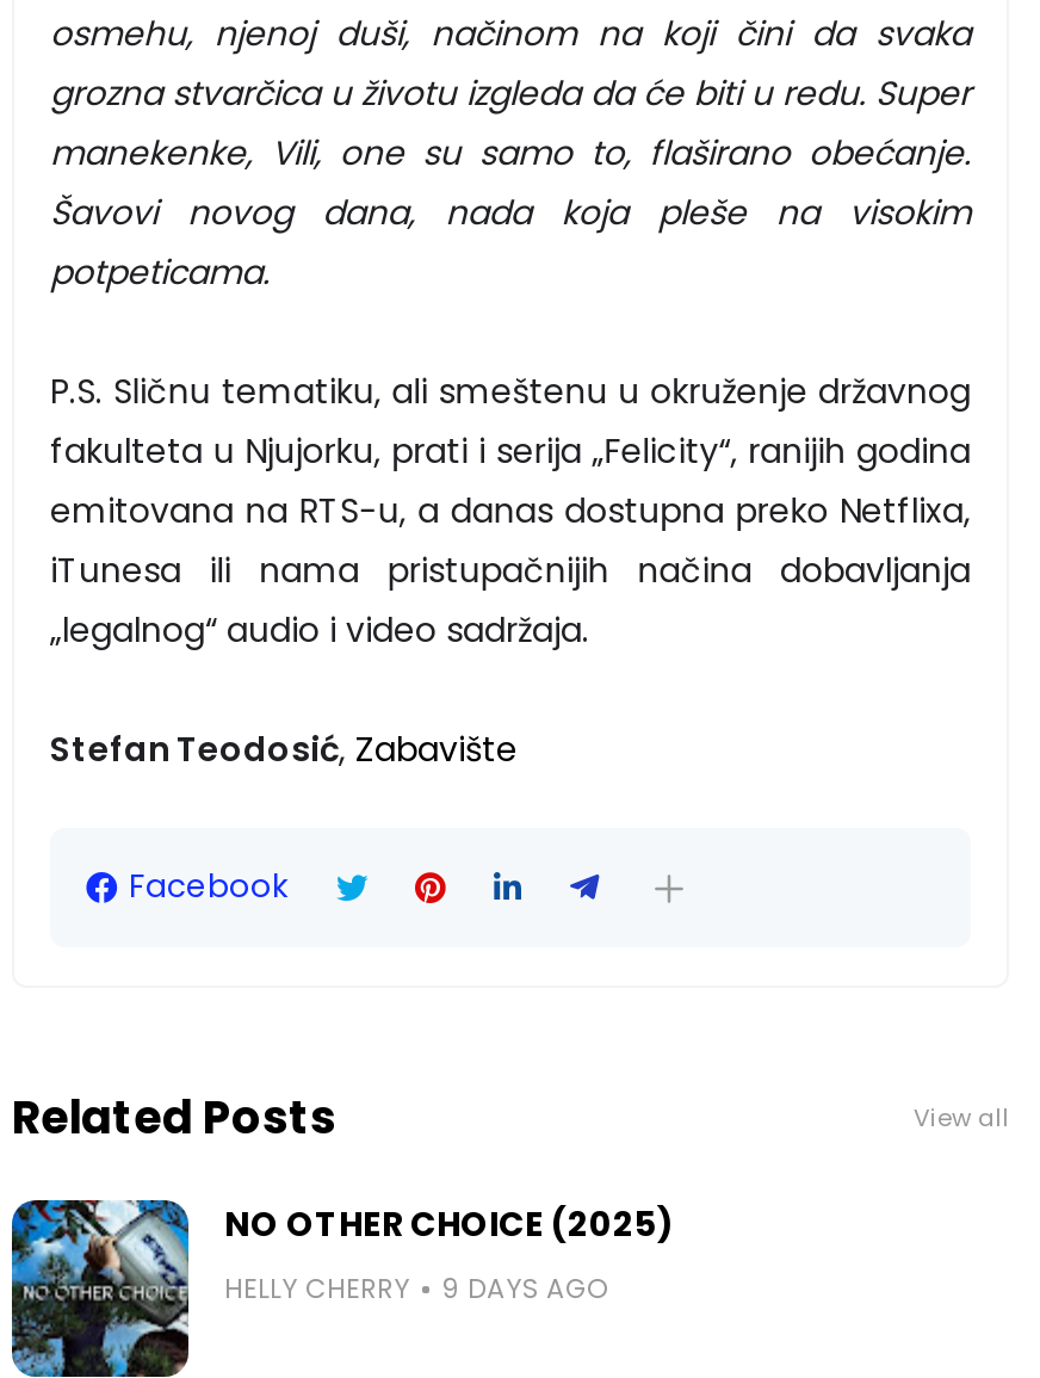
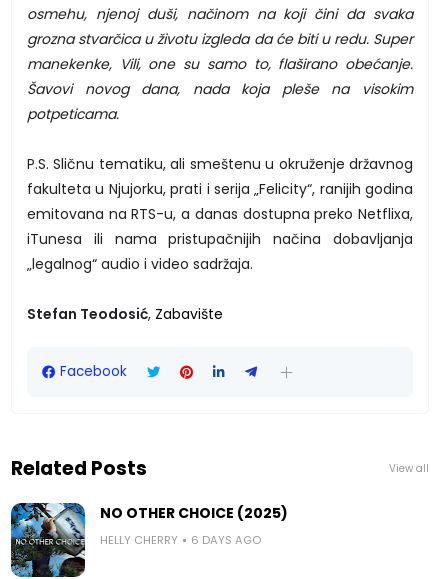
- HELLY CHERRY 9 DAYS AGO
+ HELLY CHERRY 6 DAYS AGO
